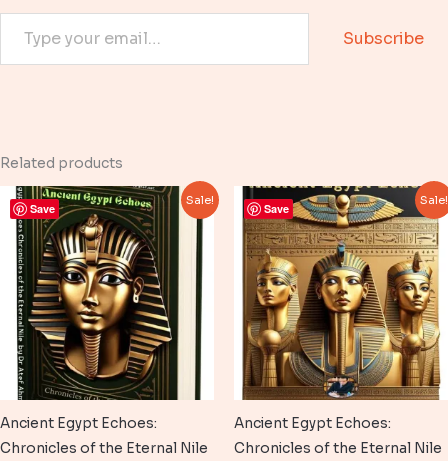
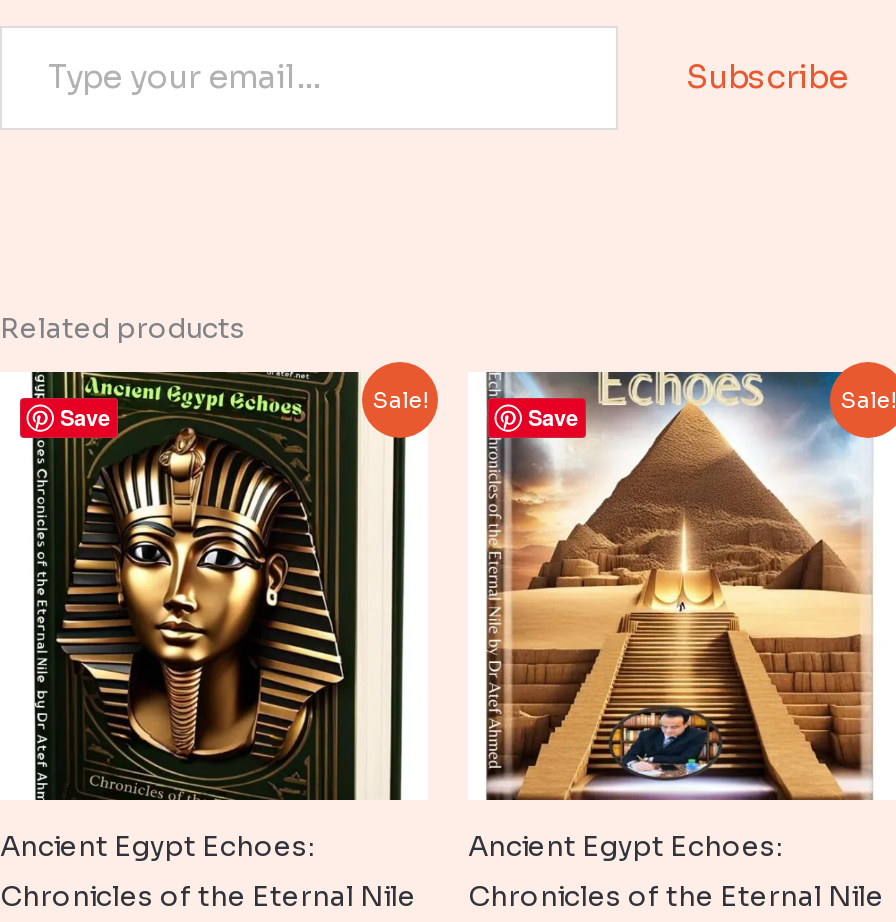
- [image]
+ [image]
